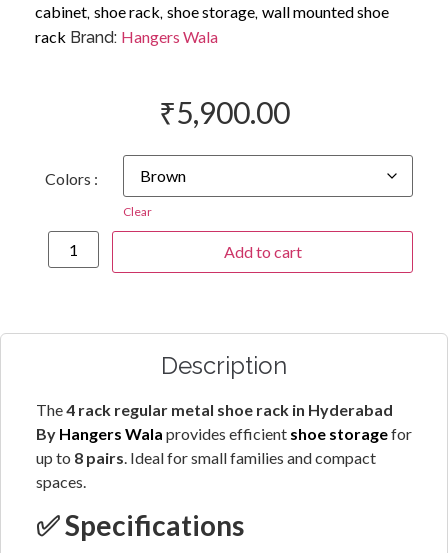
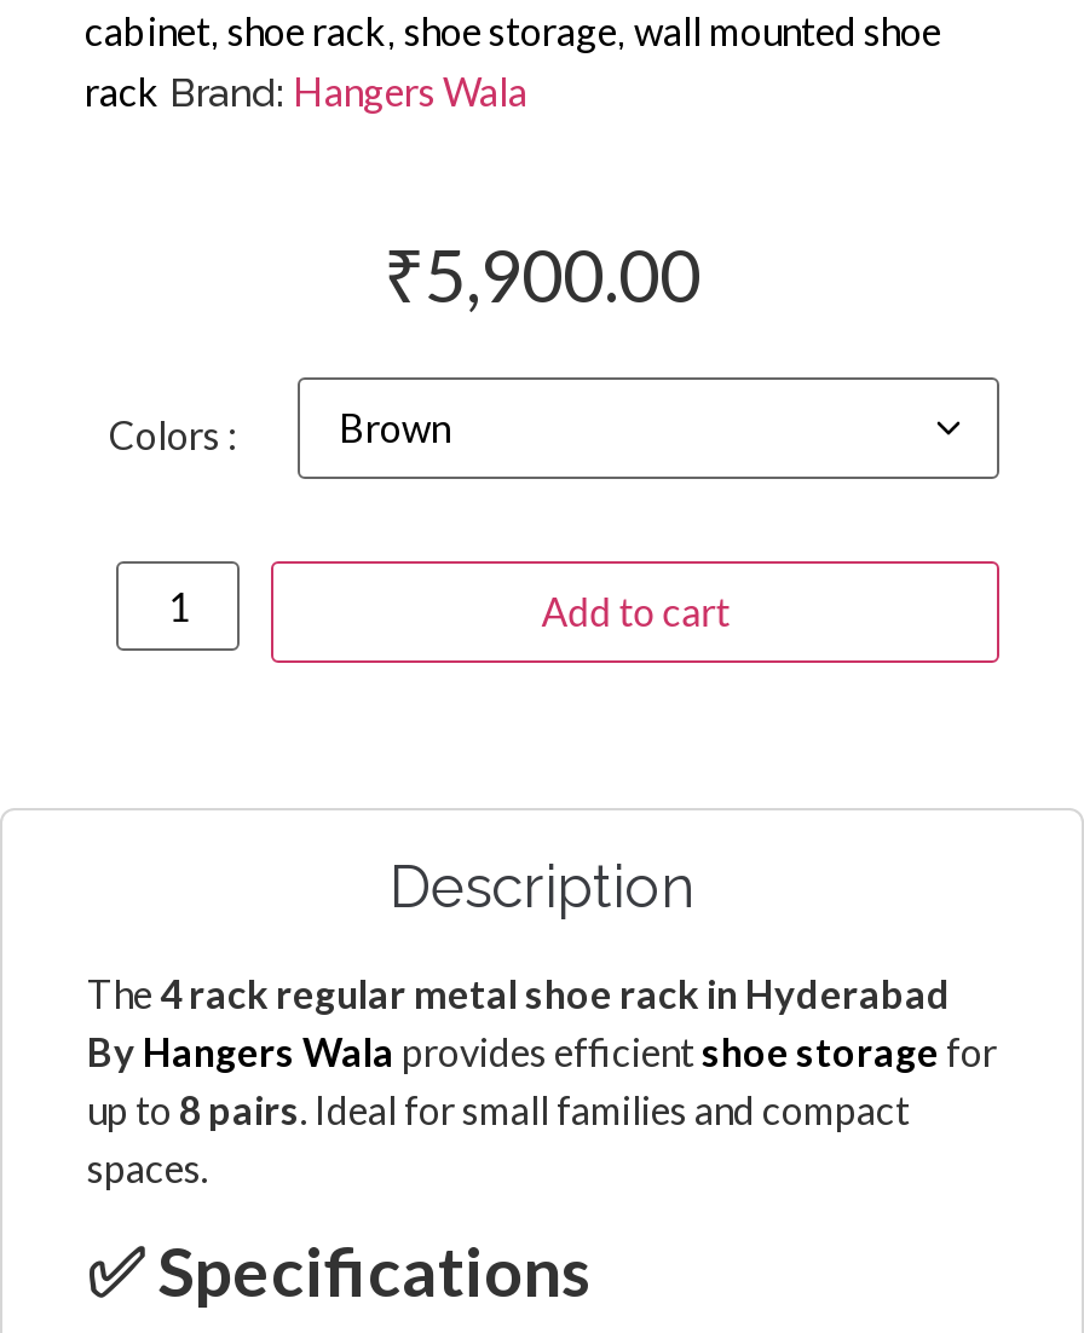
- Clear
